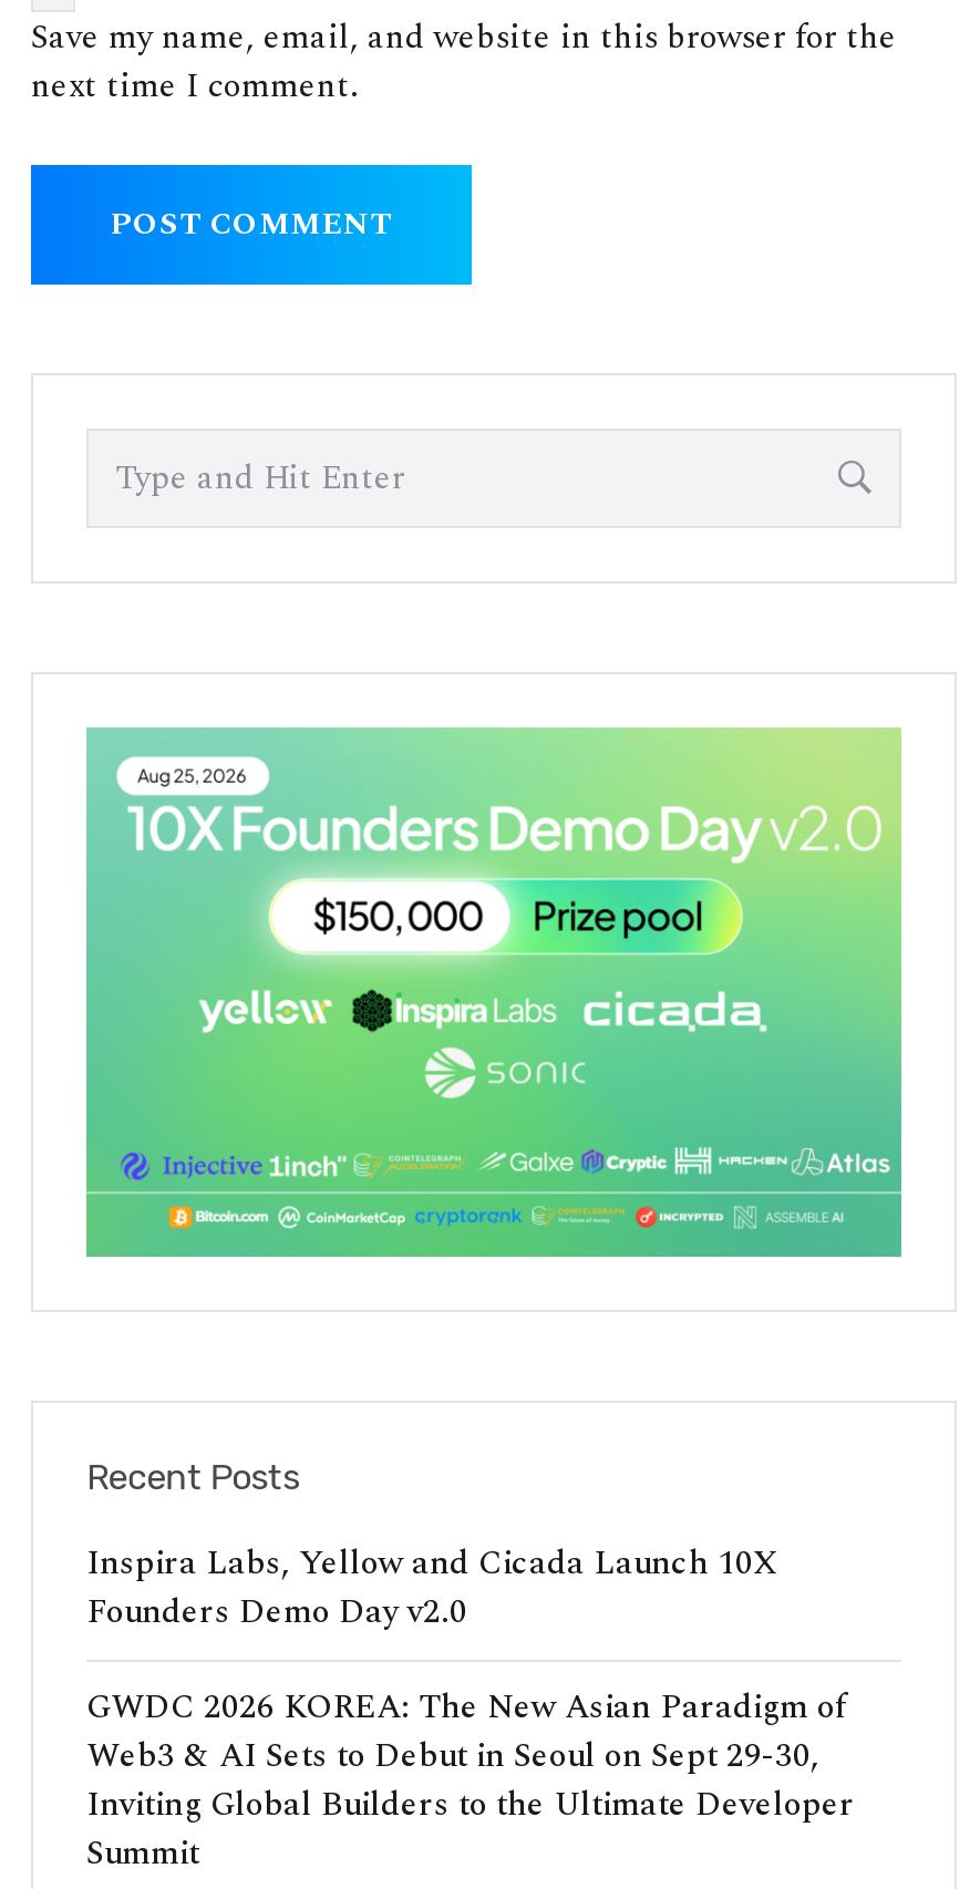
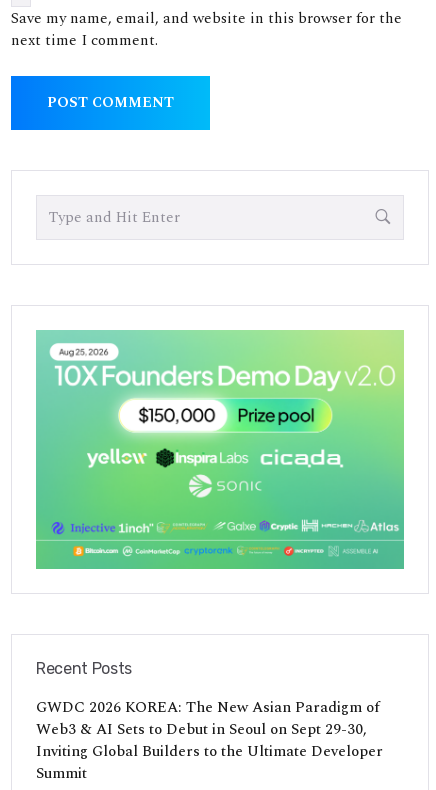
- Inspira Labs, Yellow and Cicada Launch 10X
- Founders Demo Day v2.0
